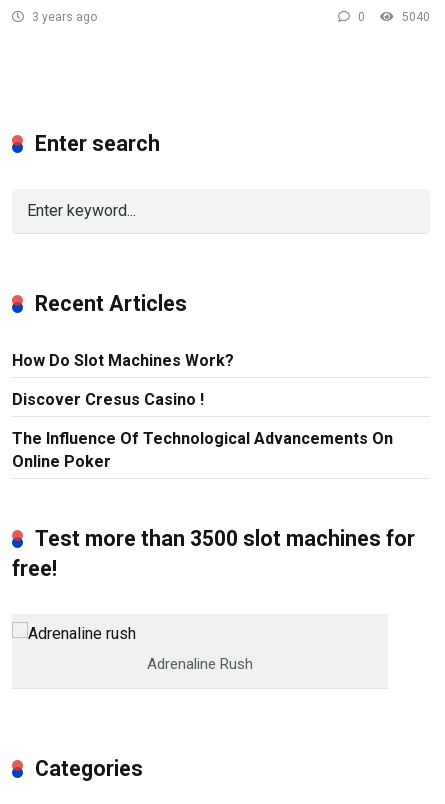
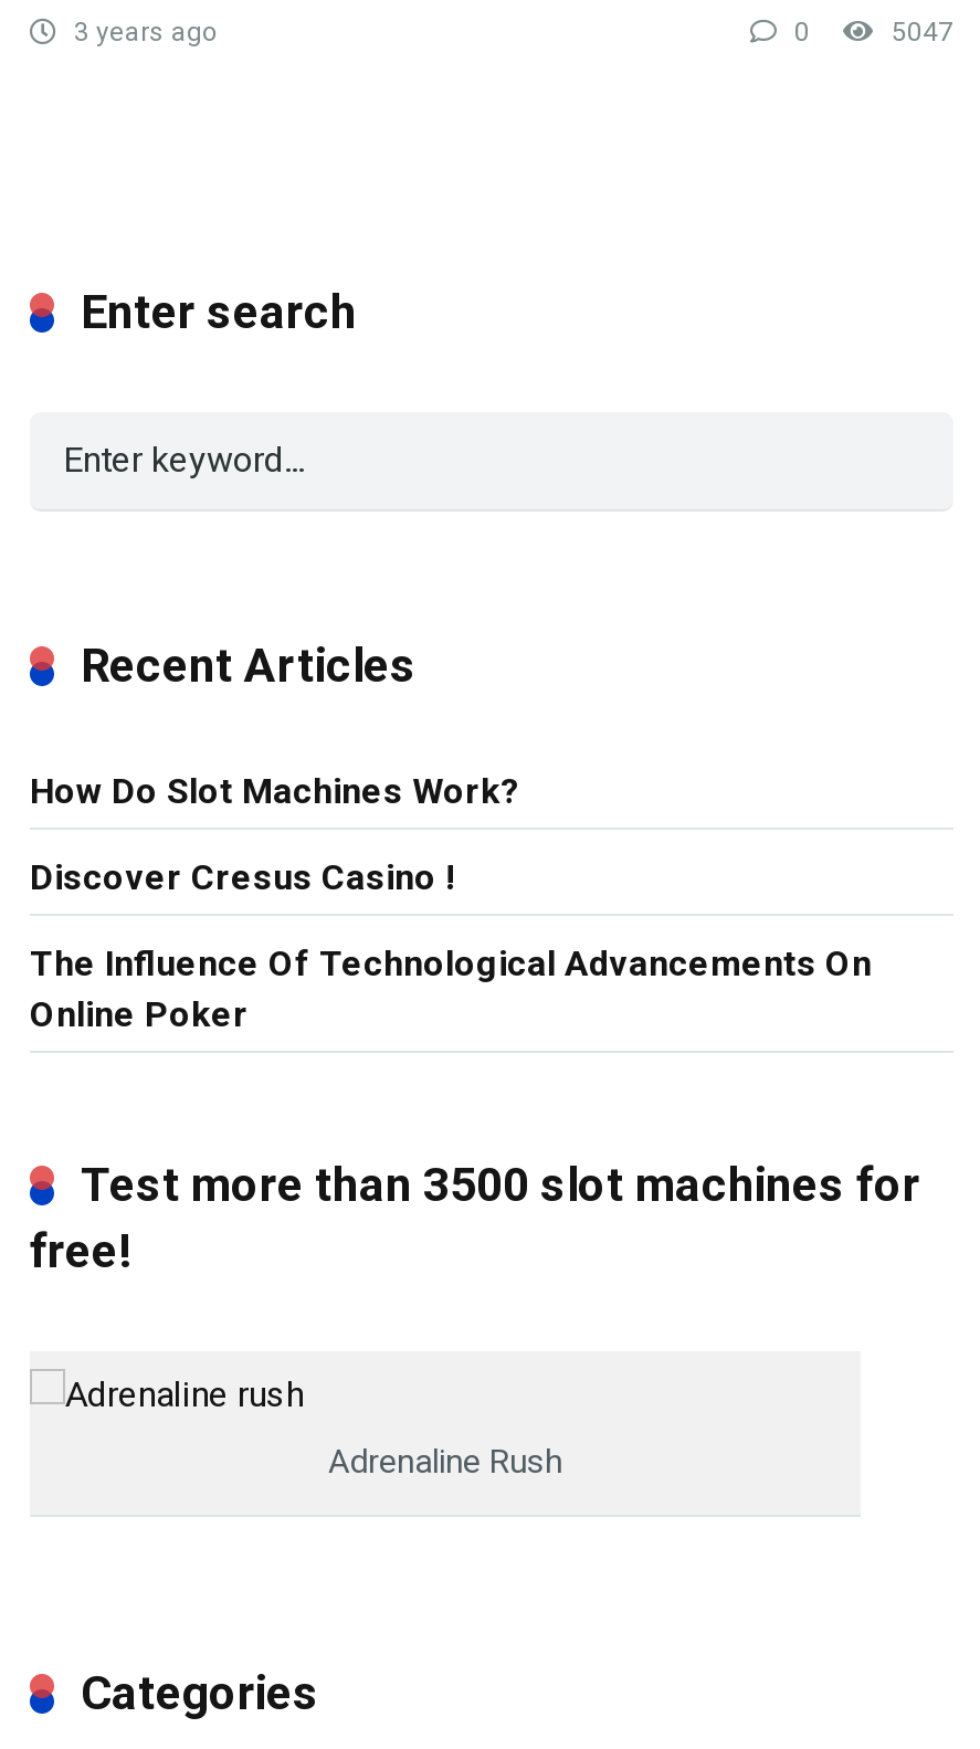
- 5040
+ 5047
